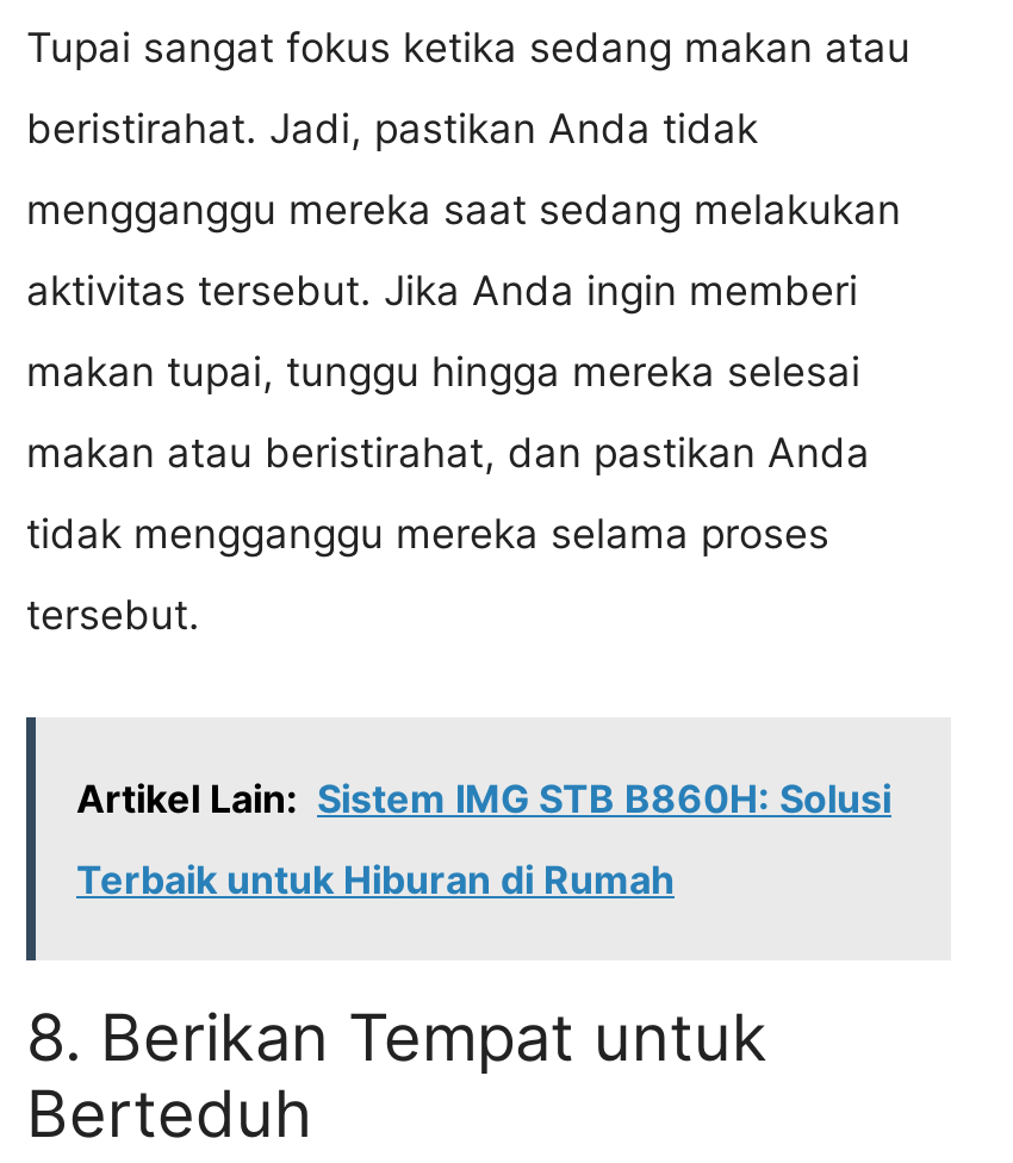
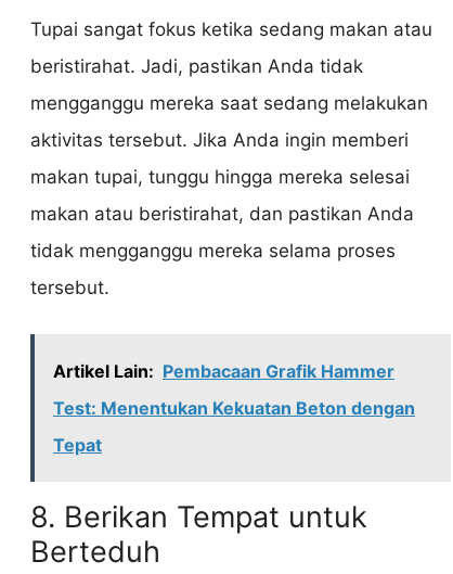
- Artikel Lain: Sistem IMG STB B860H: Solusi
- Terbaik untuk Hiburan di Rumah
+ Artikel Lain: Pembacaan Grafik Hammer
+ Test: Menentukan Kekuatan Beton dengan
+ Tepat
